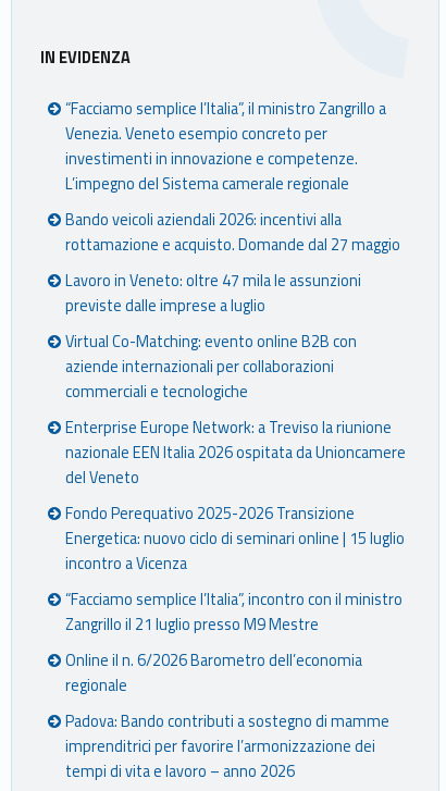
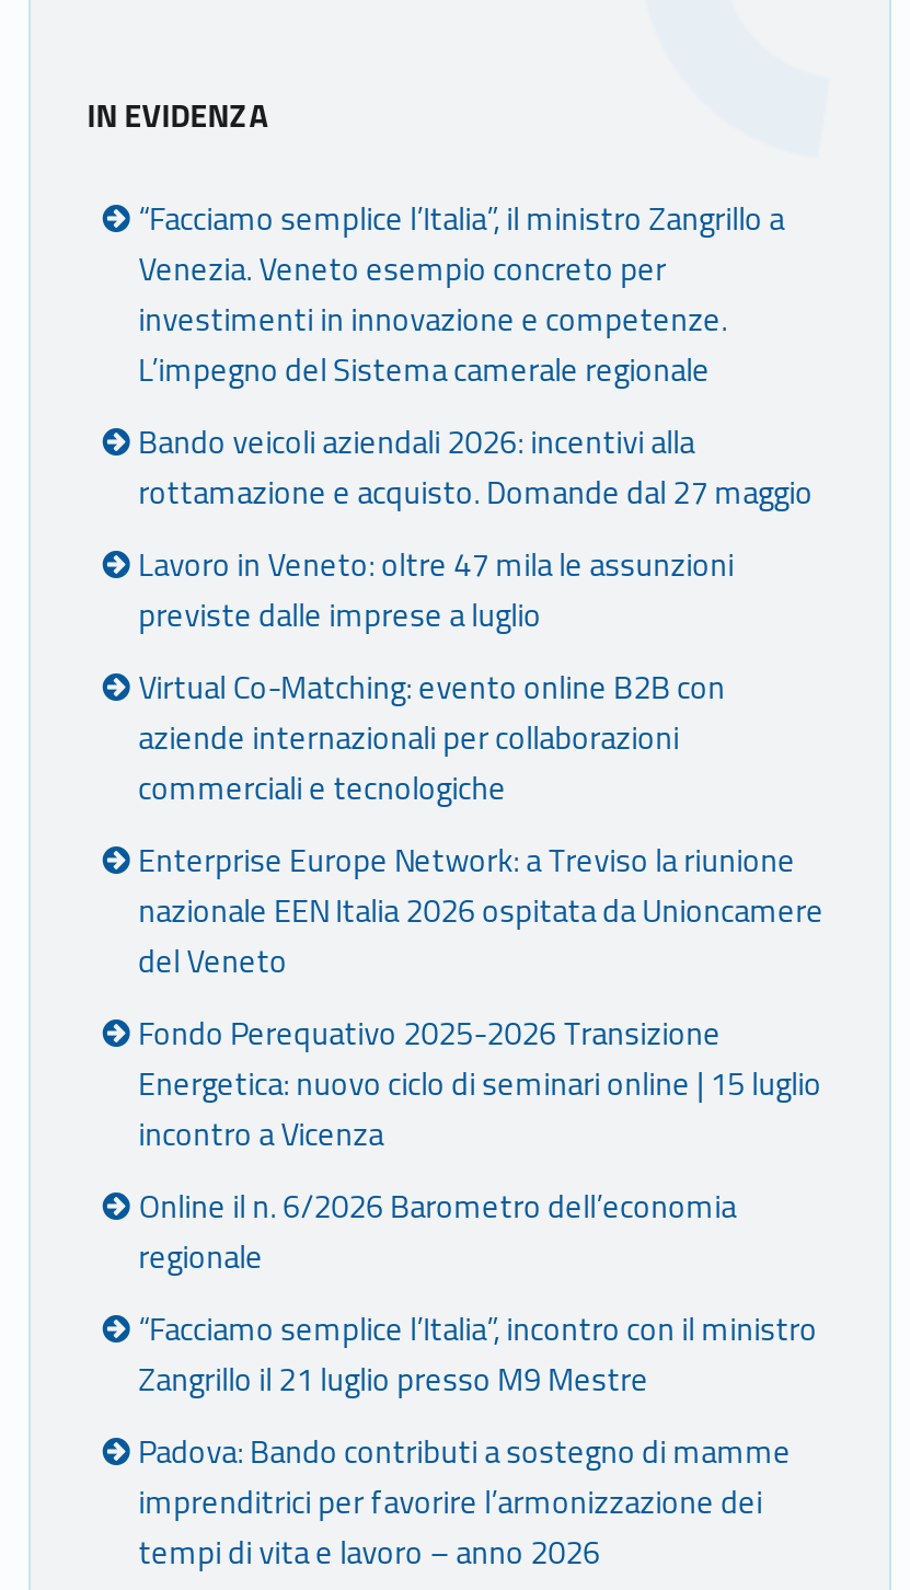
moved down: “Facciamo semplice l’Italia”, incontro con il ministro | Zangrillo il 21 luglio presso M9 Mestre

moved up: Online il n. 6/2026 Barometro dell’economia | regionale
